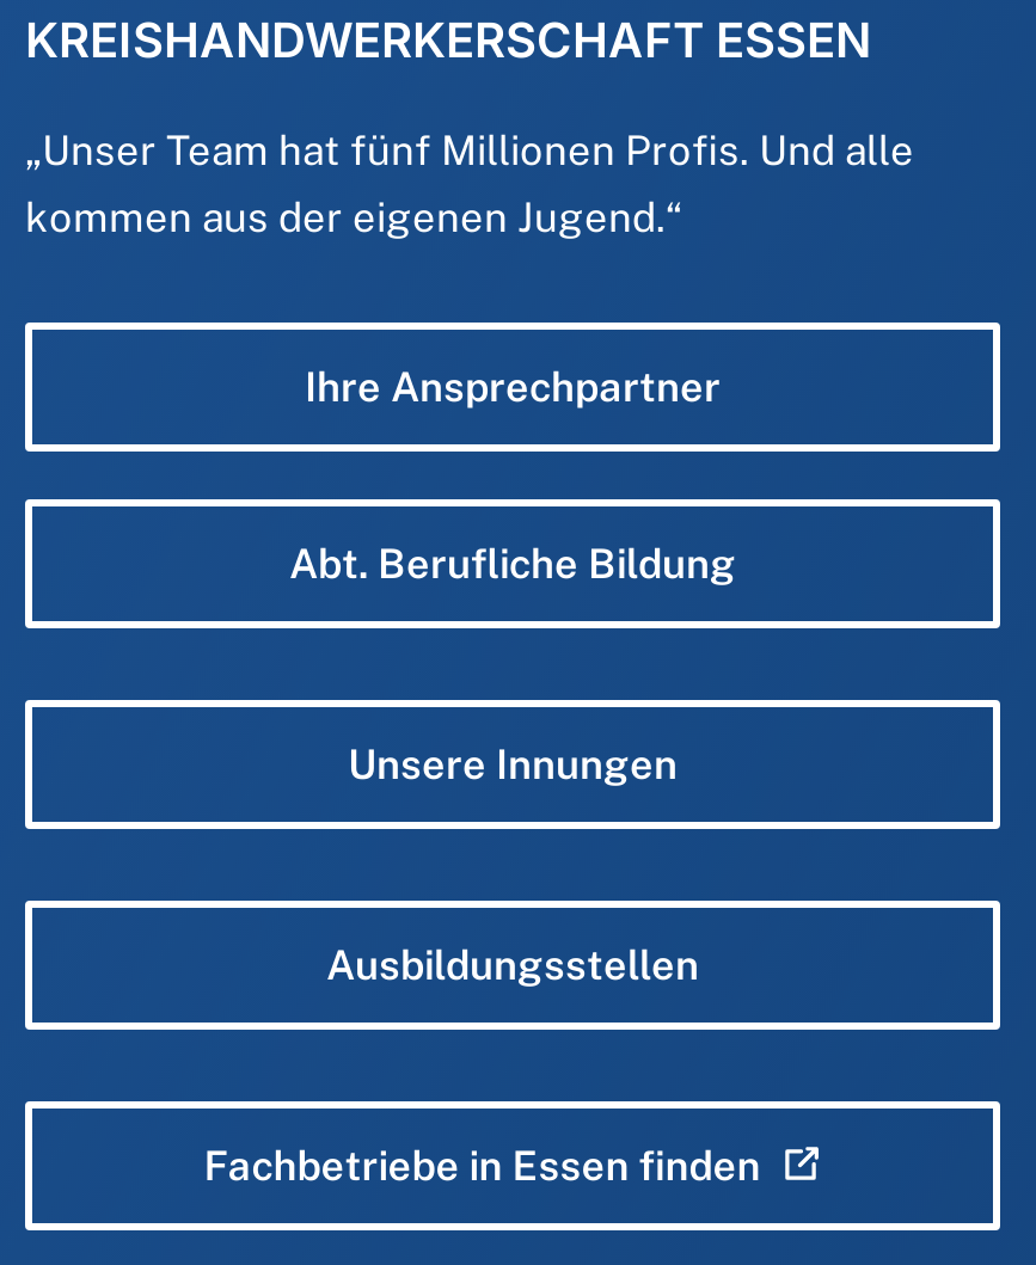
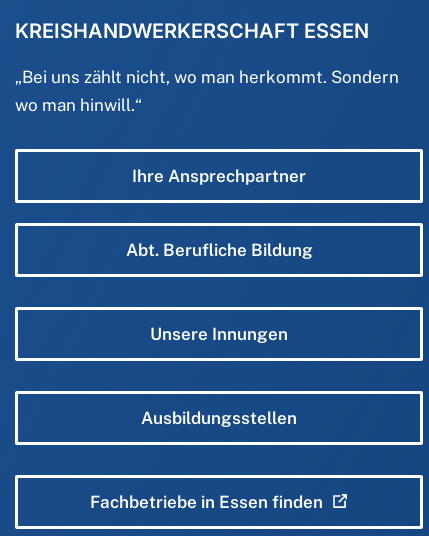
- „Unser Team hat fünf Millionen Profis. Und alle
- kommen aus der eigenen Jugend.“
+ „Bei uns zählt nicht, wo man herkommt. Sondern
+ wo man hinwill.“
